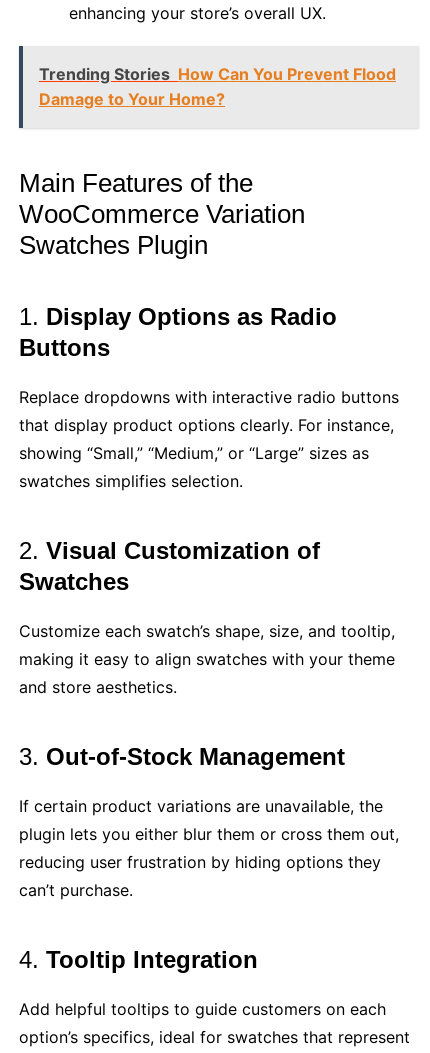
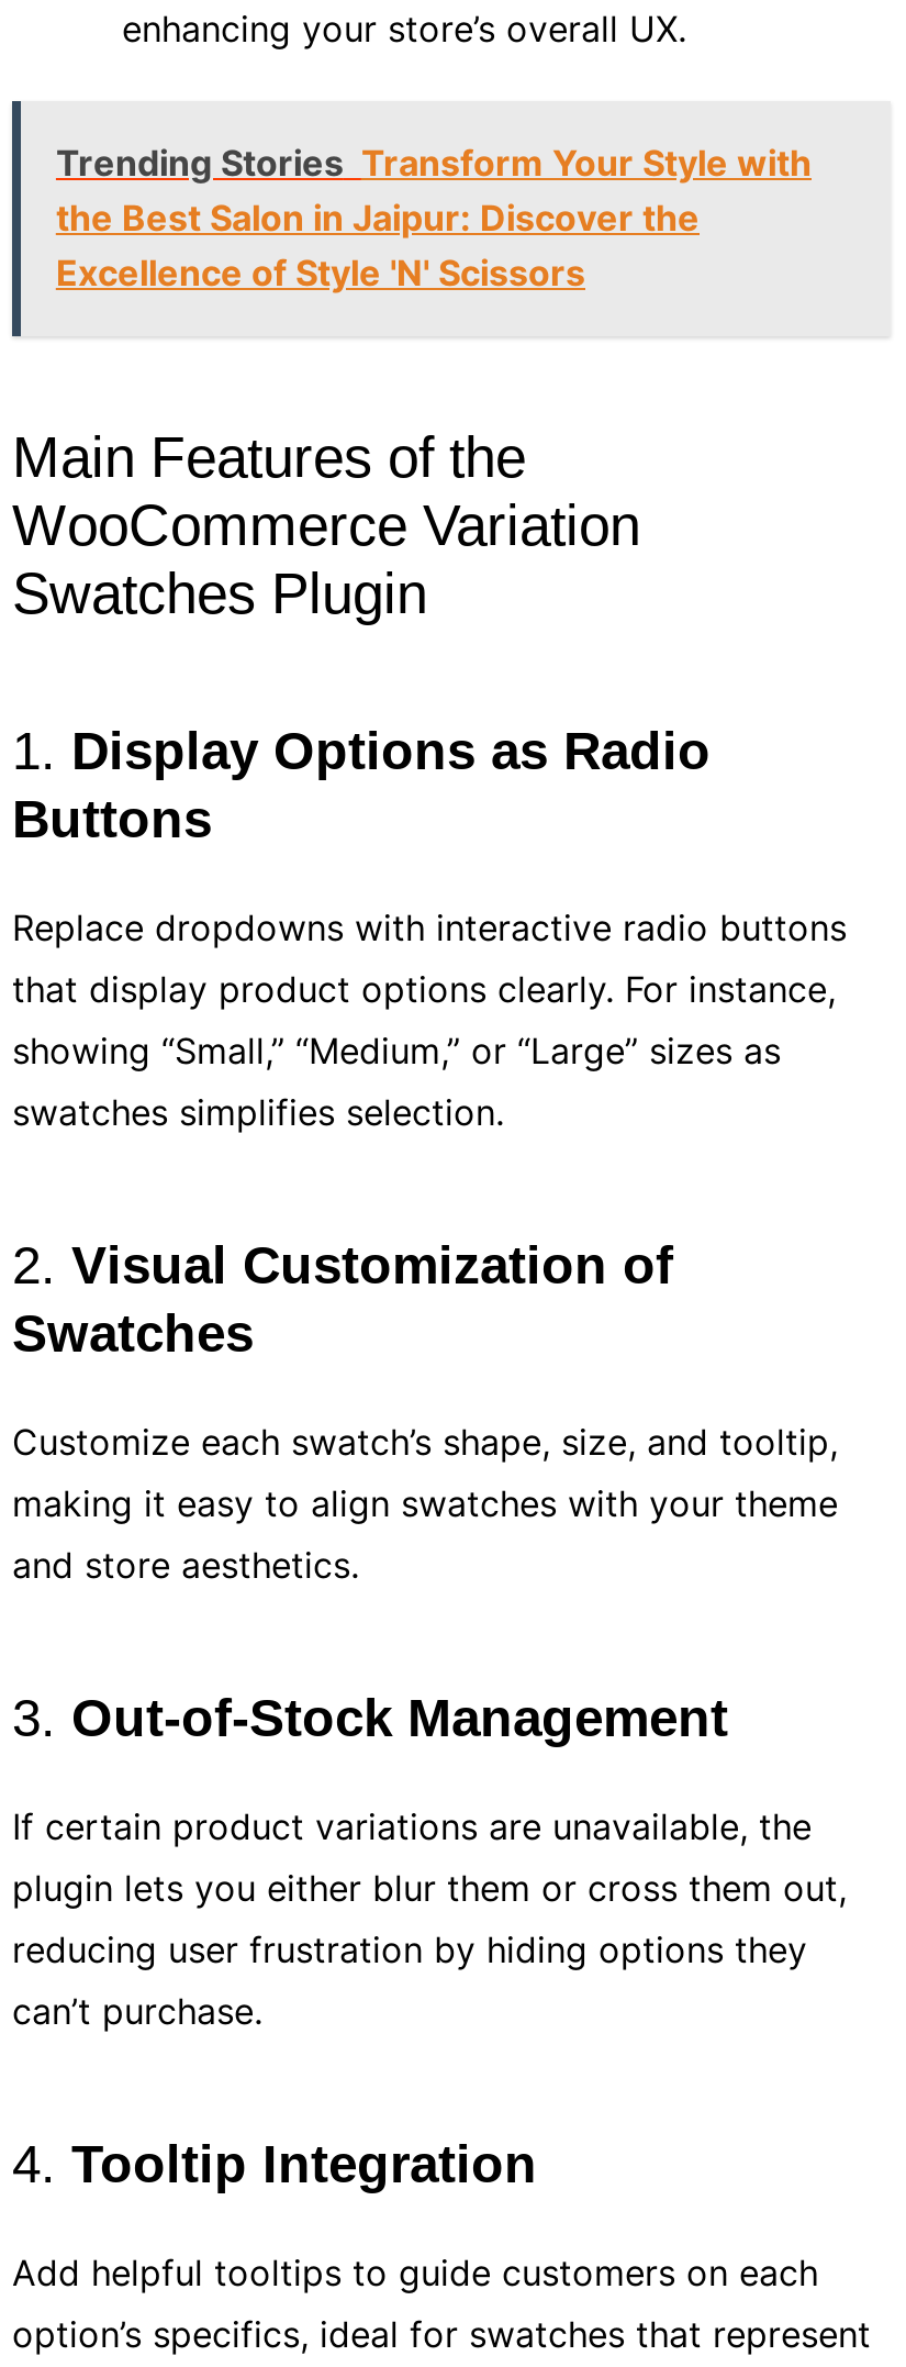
- Trending Stories How Can You Prevent Flood
- Damage to Your Home?
+ Trending Stories Transform Your Style with
+ the Best Salon in Jaipur: Discover the
+ Excellence of Style 'N' Scissors
